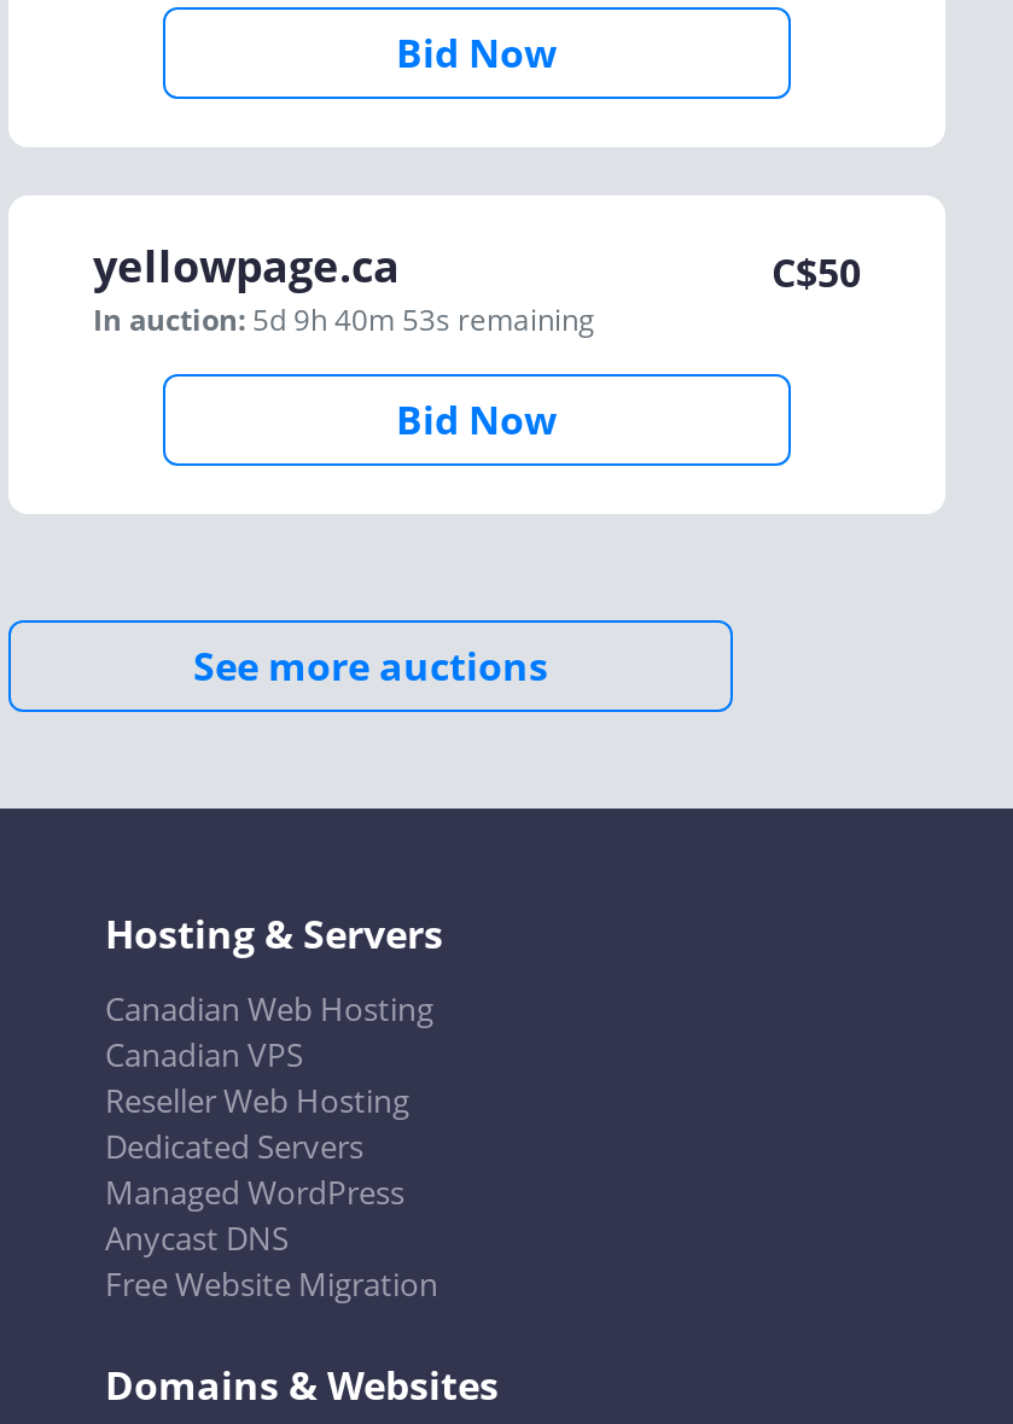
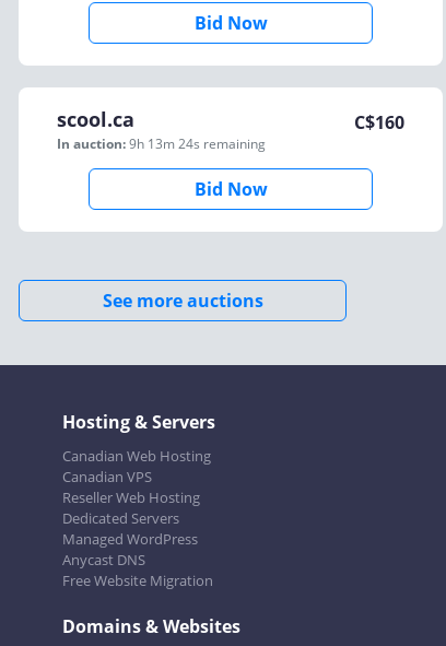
- yellowpage.ca
- In auction: 5d 9h 40m 53s remaining
+ scool.ca
+ In auction: 9h 13m 24s remaining

- C$50
+ C$160
